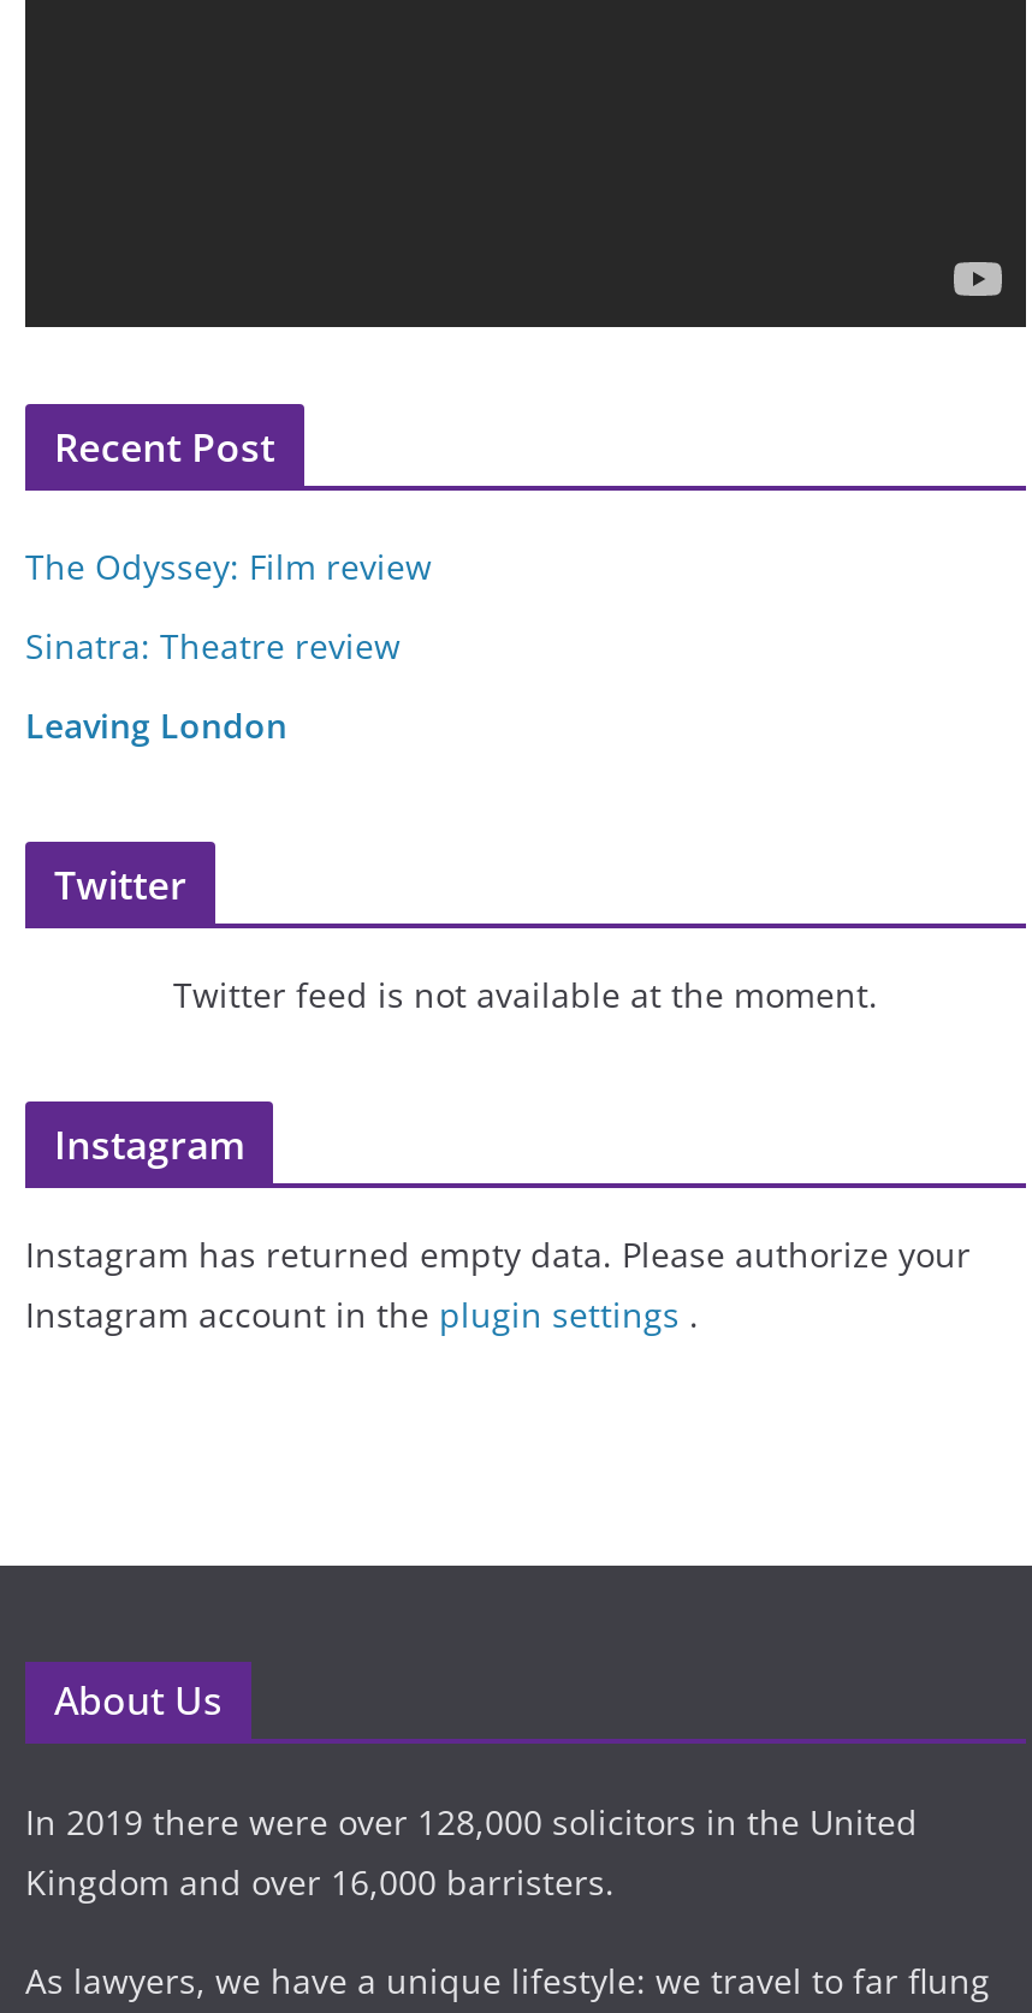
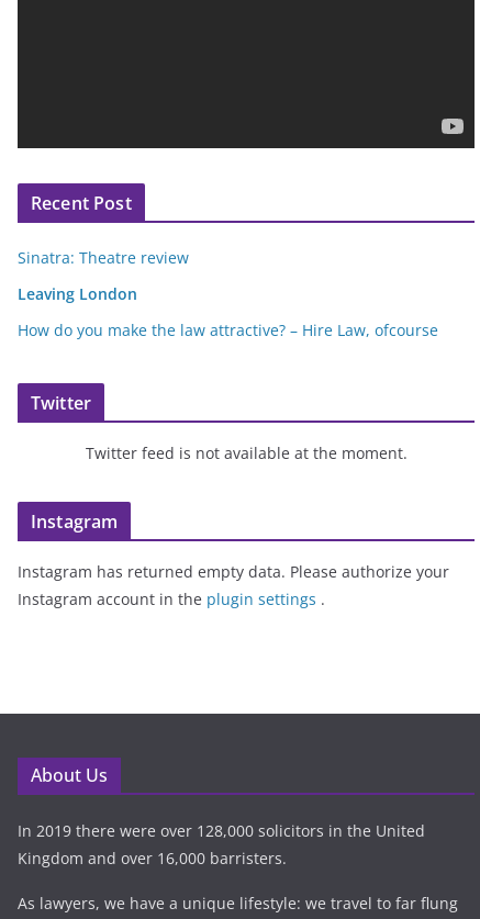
- The Odyssey: Film review

moved up: Sinatra: Theatre review | Leaving London

+ How do you make the law attractive? – Hire Law, ofcourse
